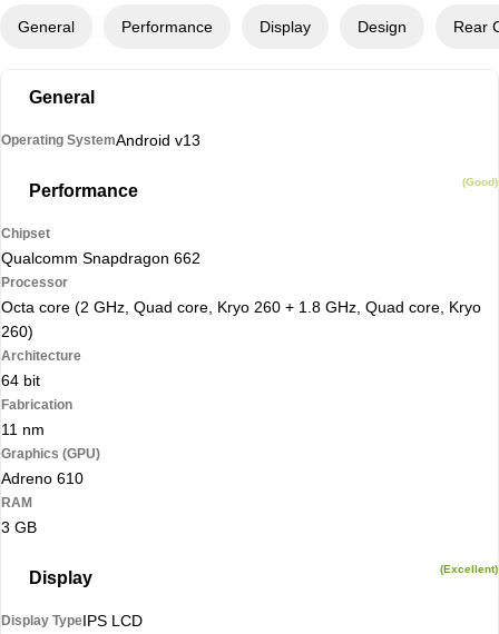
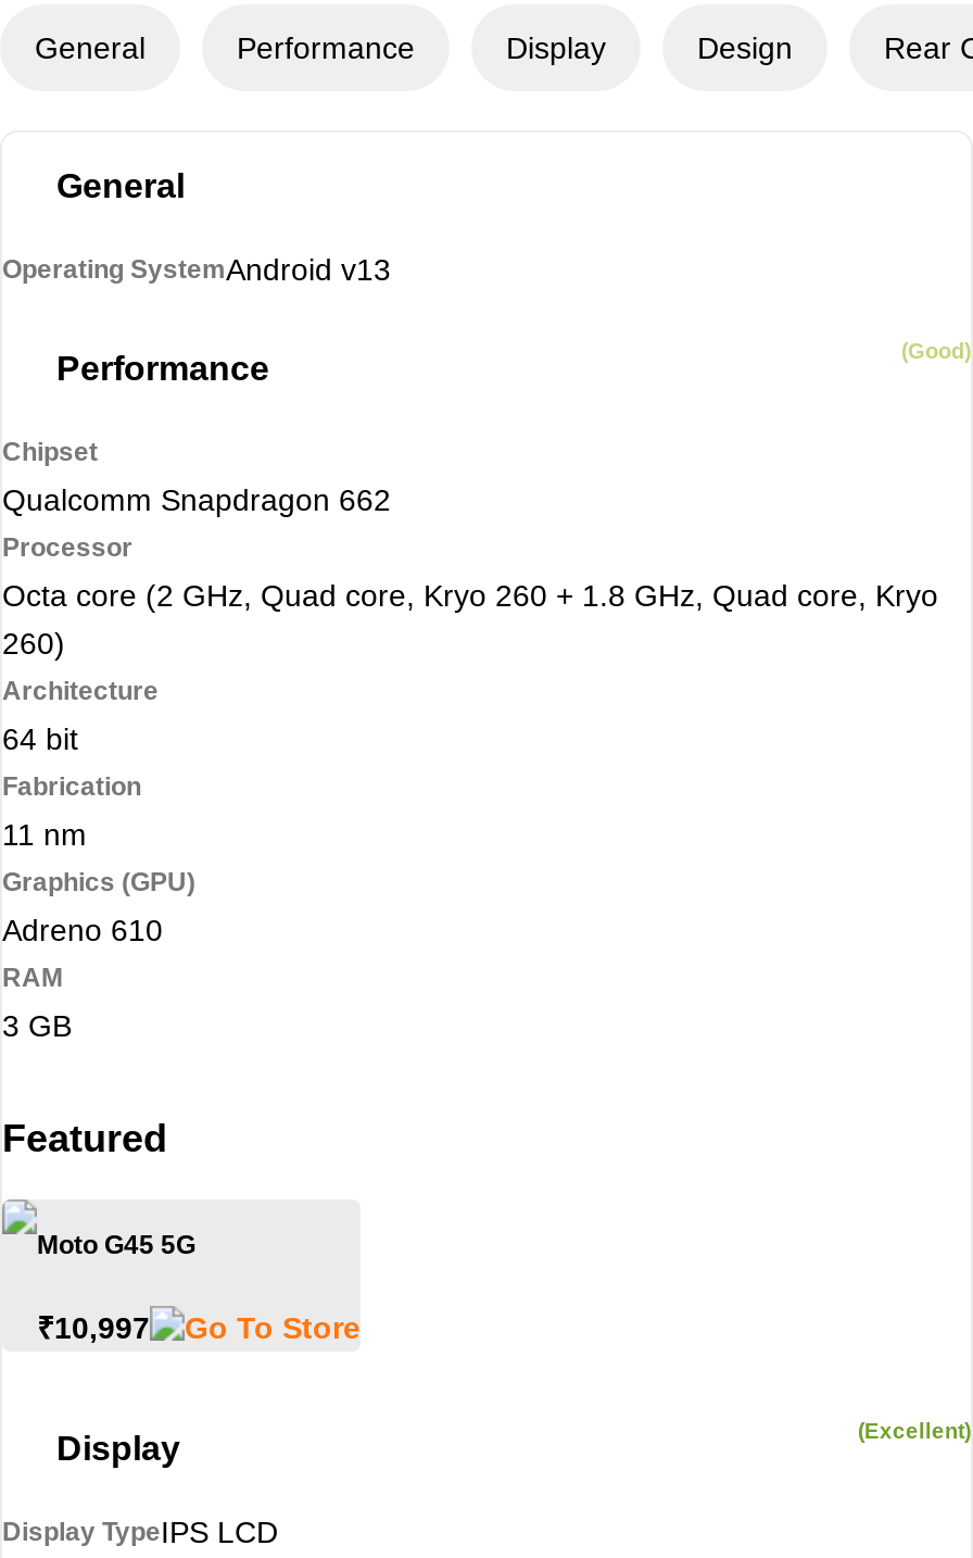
+ Featured
+ Moto G45 5G
+ ₹10,997
+ Go To Store
